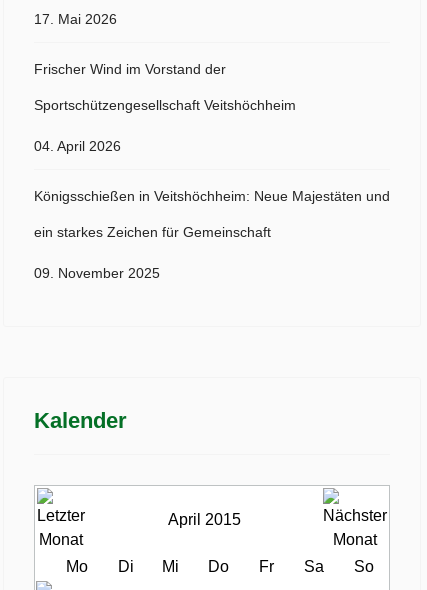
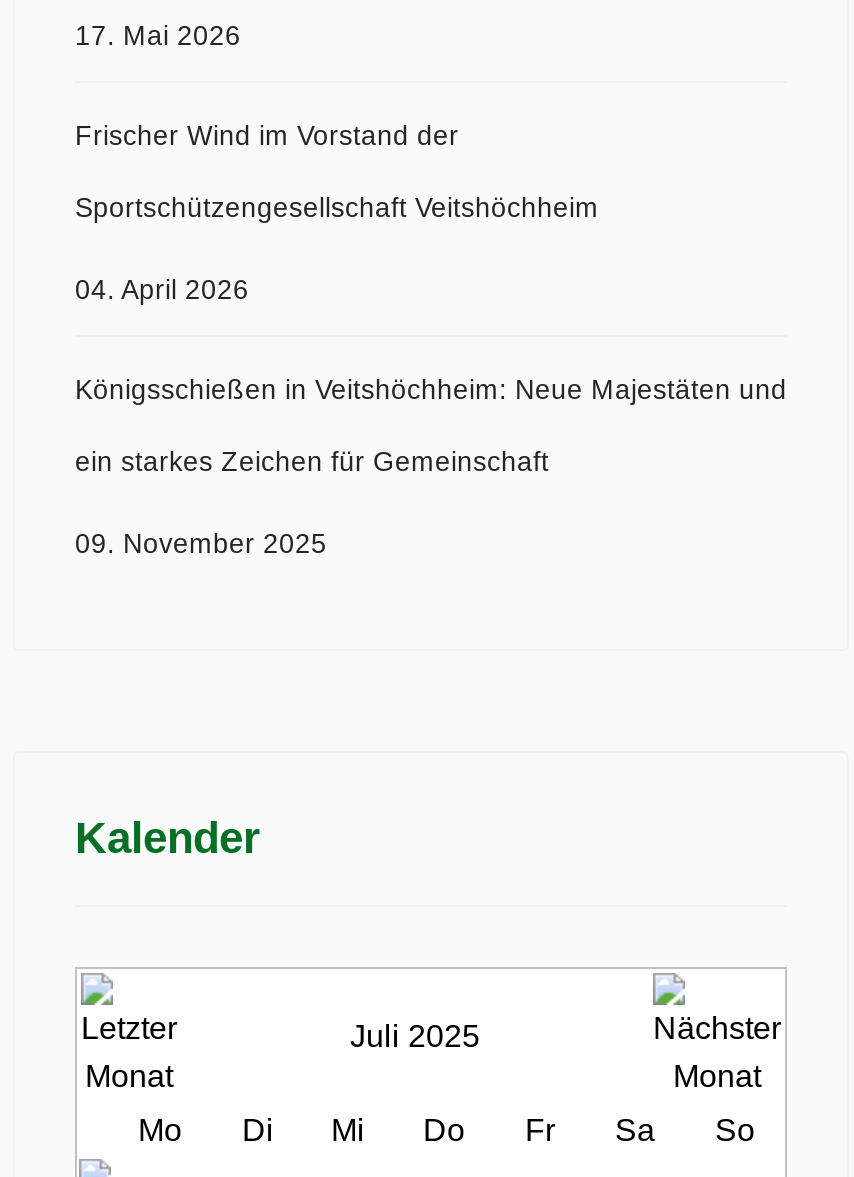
- April 2015
+ Juli 2025
